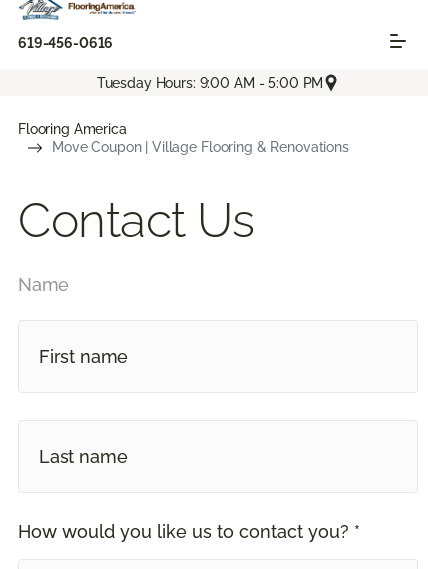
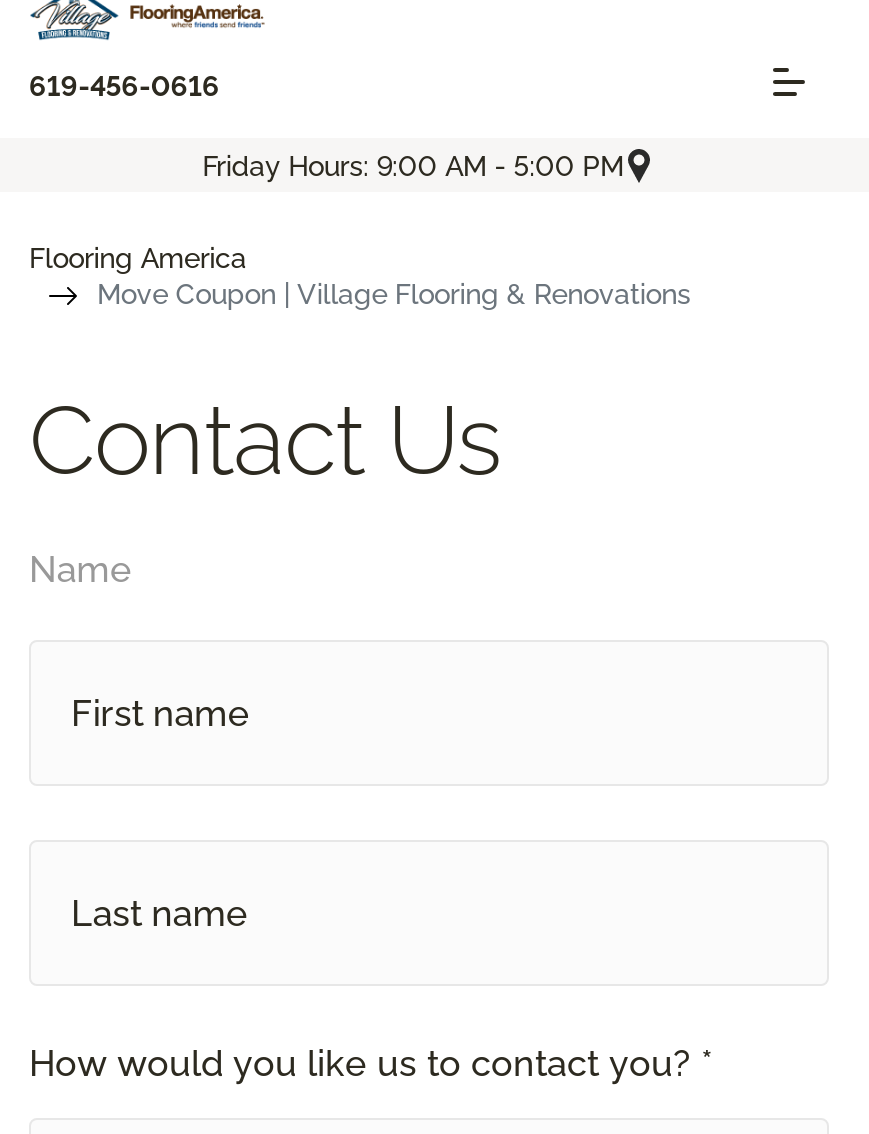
- Tuesday Hours: 9:00 AM - 5:00 PM
+ Friday Hours: 9:00 AM - 5:00 PM
